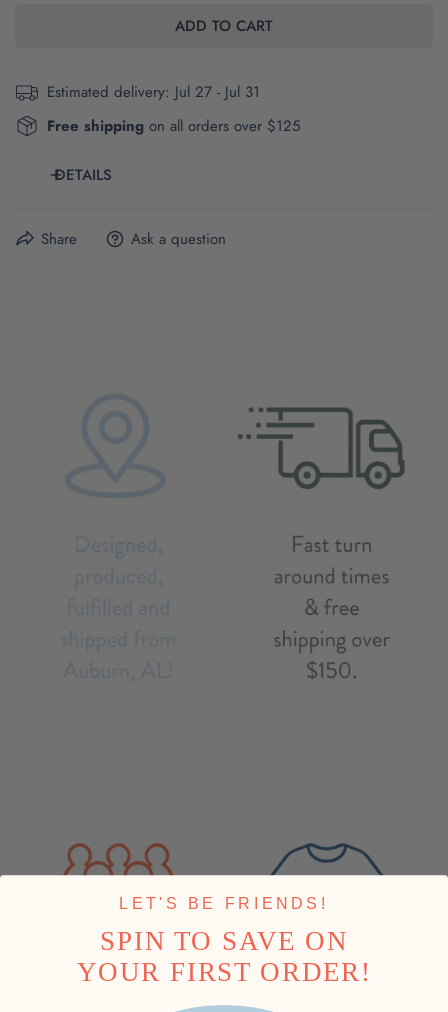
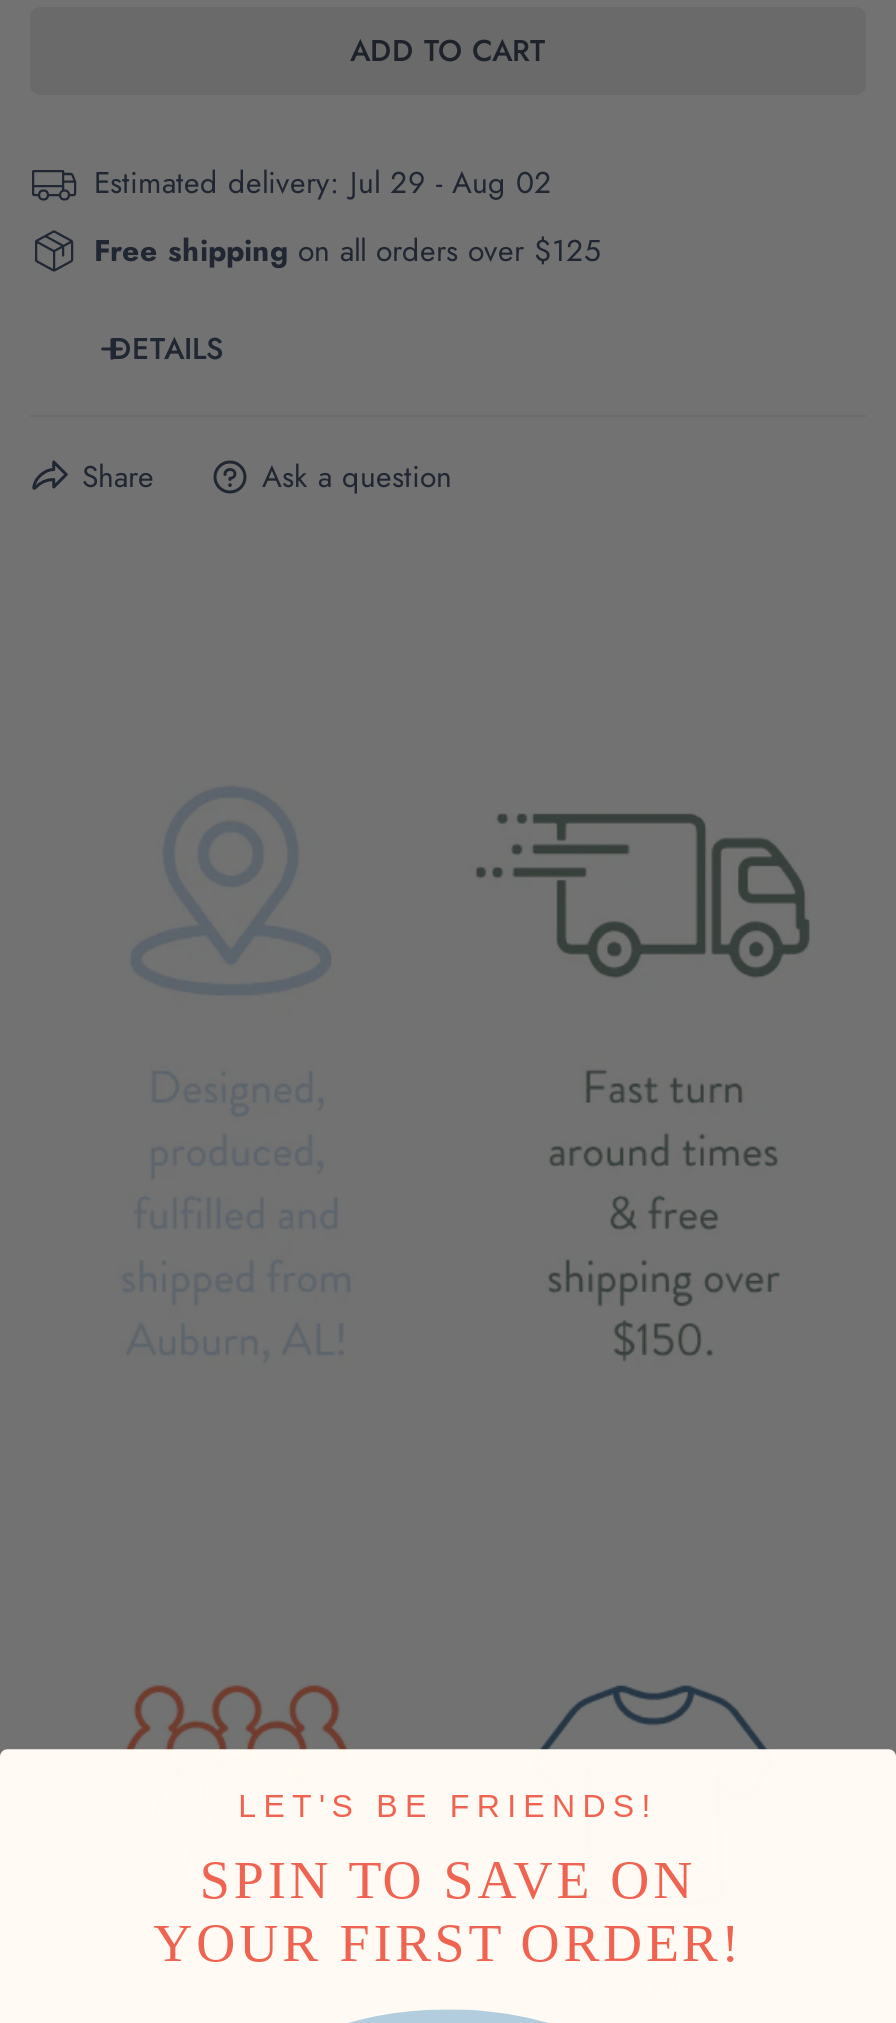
- Estimated delivery: Jul 27 - Jul 31
+ Estimated delivery: Jul 29 - Aug 02
